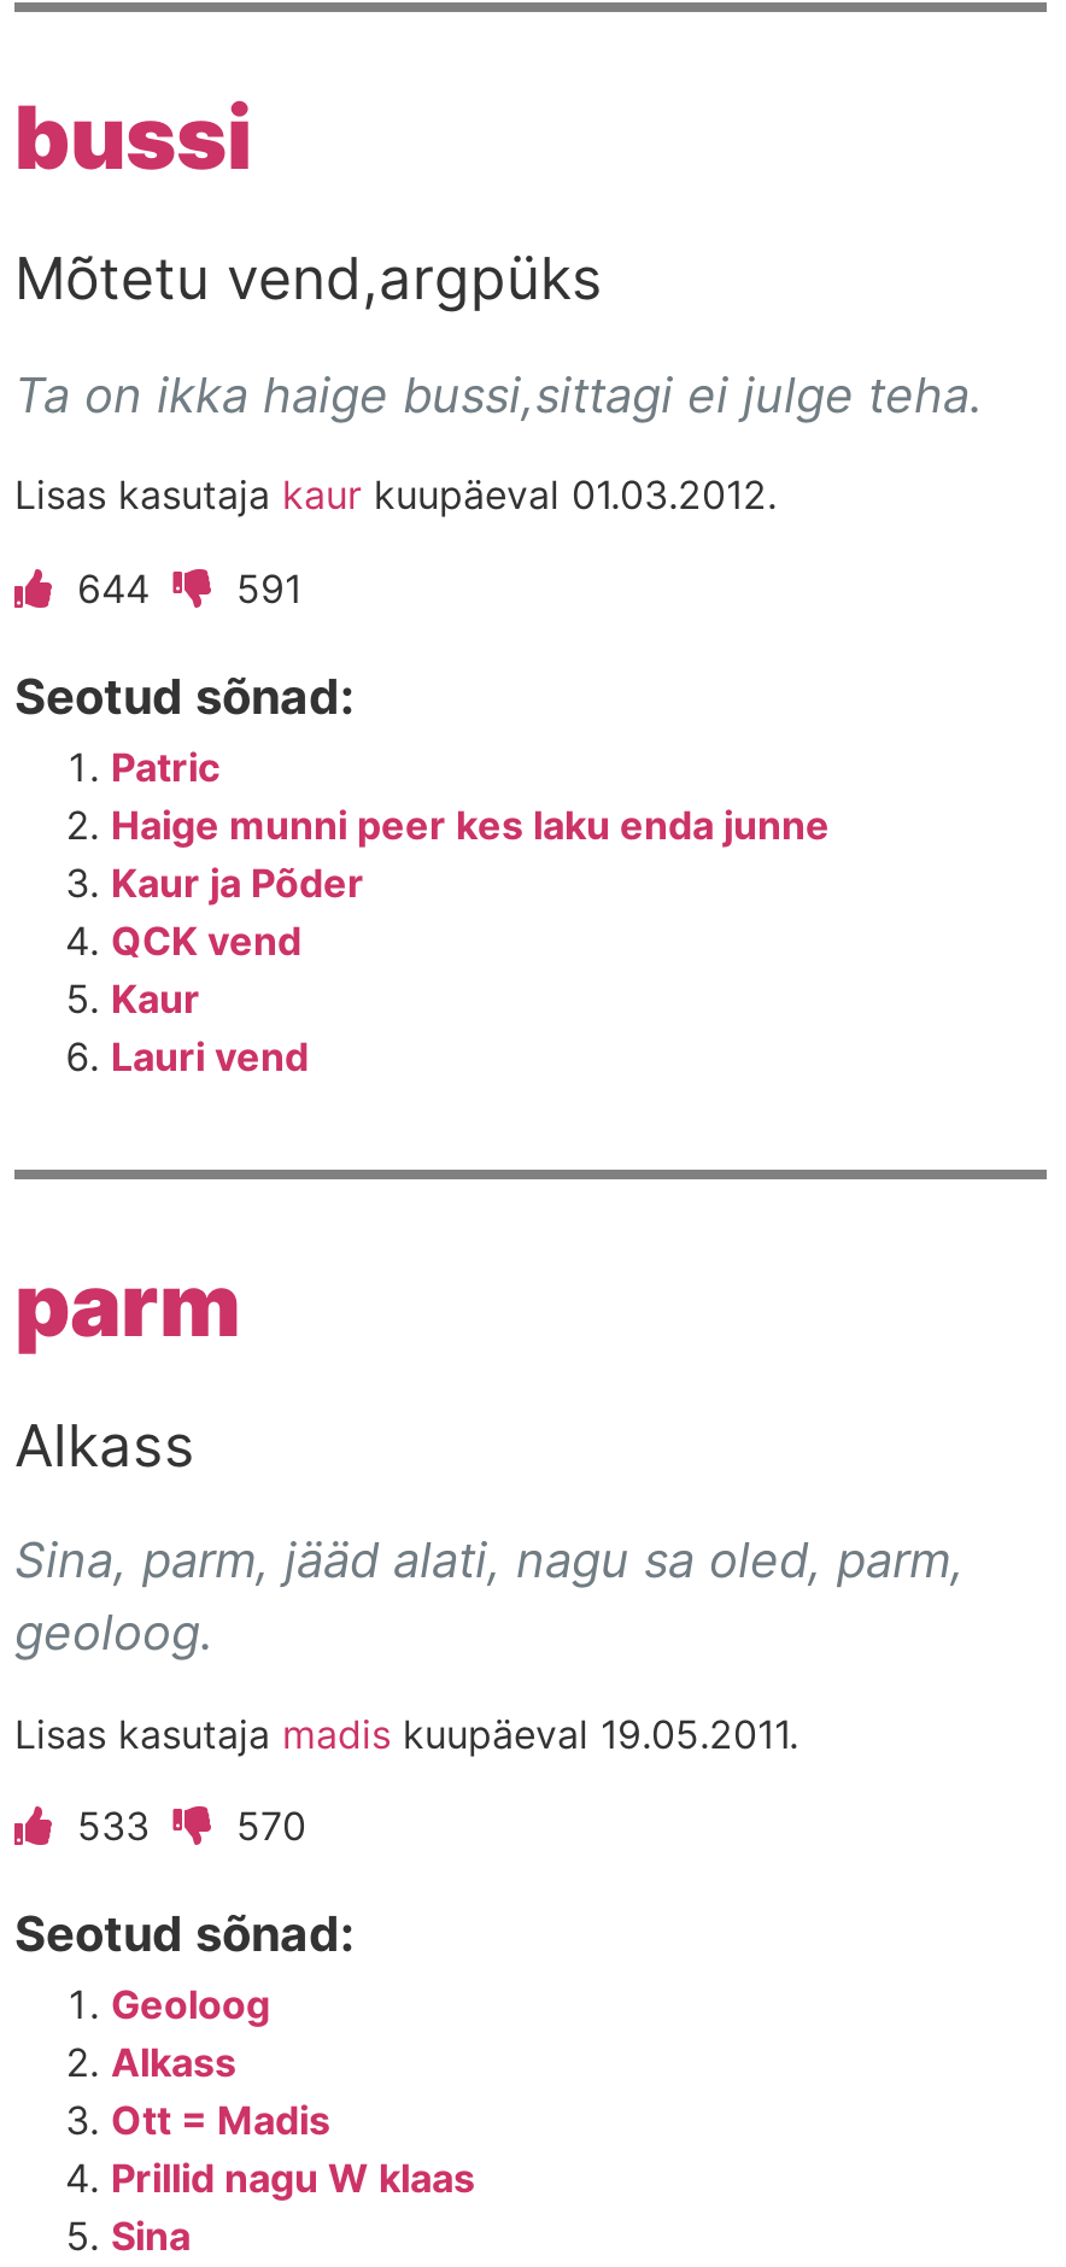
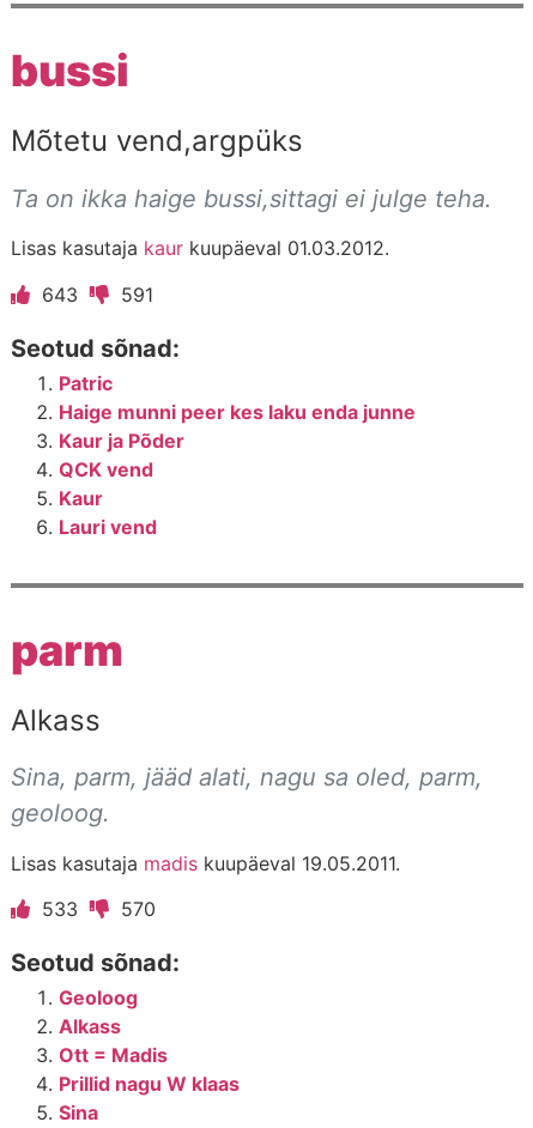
- 644 591
+ 643 591
